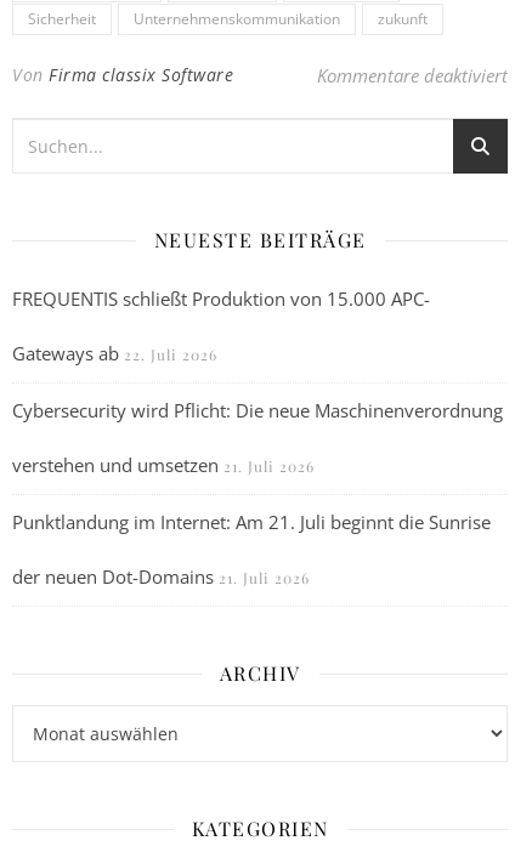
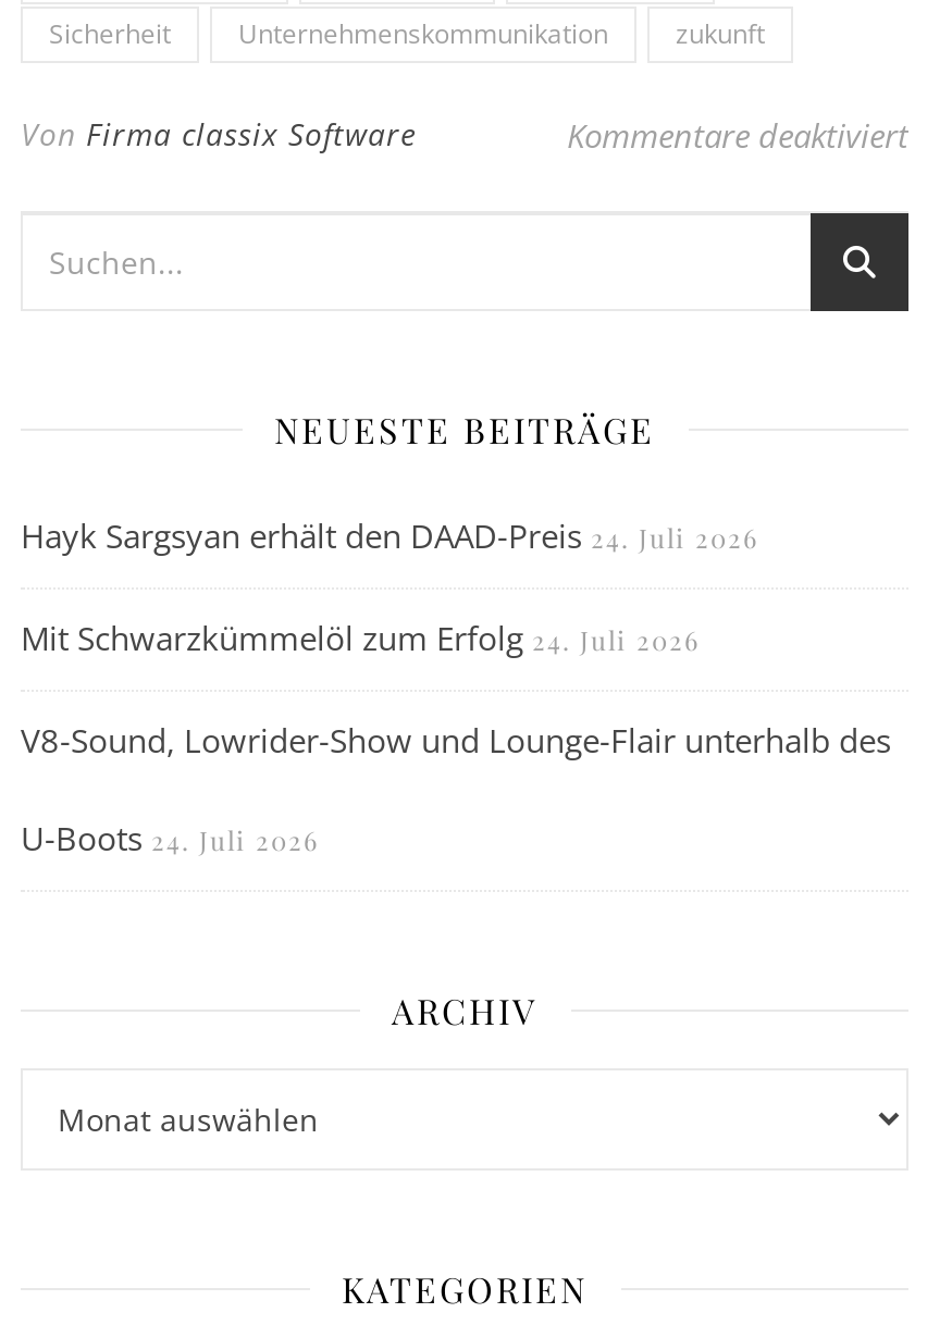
- FREQUENTIS schließt Produktion von 15.000 APC-
- Gateways ab 22. Juli 2026
- Cybersecurity wird Pflicht: Die neue Maschinenverordnung
- verstehen und umsetzen 21. Juli 2026
- Punktlandung im Internet: Am 21. Juli beginnt die Sunrise
- der neuen Dot-Domains 21. Juli 2026
+ Hayk Sargsyan erhält den DAAD-Preis 24. Juli 2026
+ Mit Schwarzkümmelöl zum Erfolg 24. Juli 2026
+ V8-Sound, Lowrider-Show und Lounge-Flair unterhalb des
+ U-Boots 24. Juli 2026
